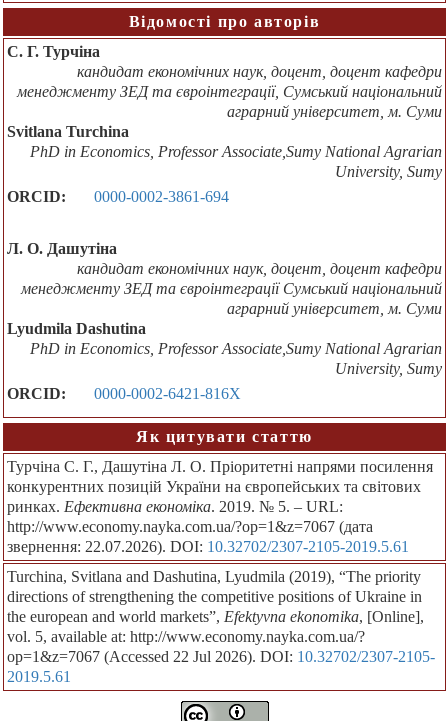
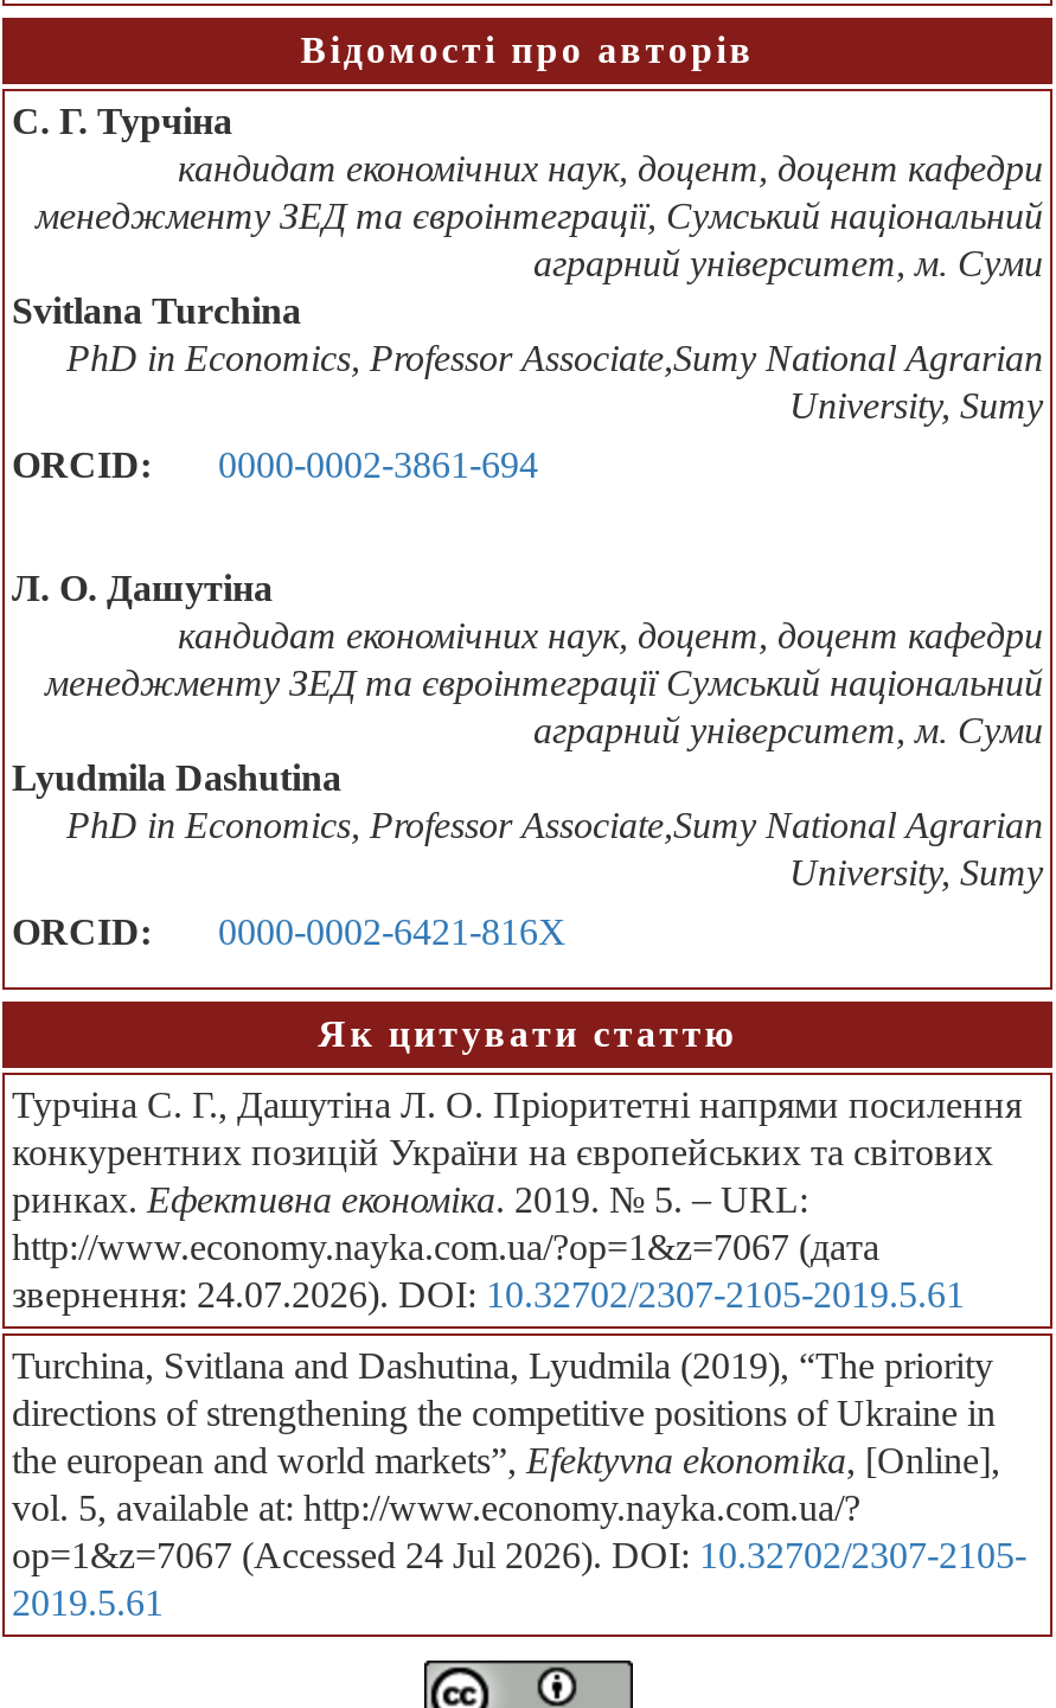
- звернення: 22.07.2026). DOI: 10.32702/2307-2105-2019.5.61
+ звернення: 24.07.2026). DOI: 10.32702/2307-2105-2019.5.61

- op=1&z=7067 (Accessed 22 Jul 2026). DOI: 10.32702/2307-2105-
+ op=1&z=7067 (Accessed 24 Jul 2026). DOI: 10.32702/2307-2105-
